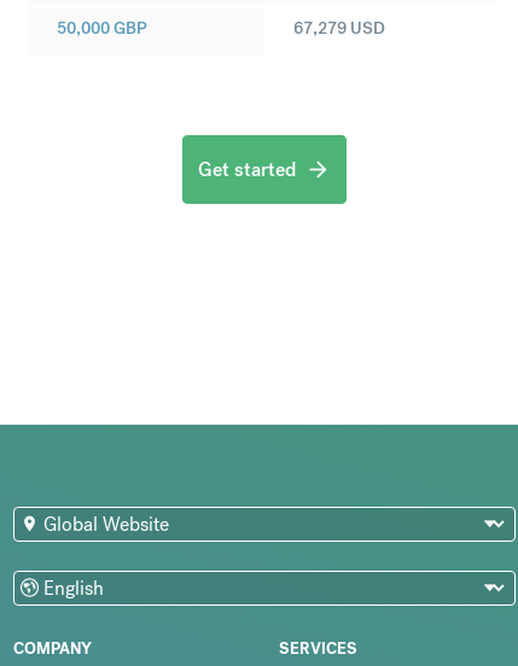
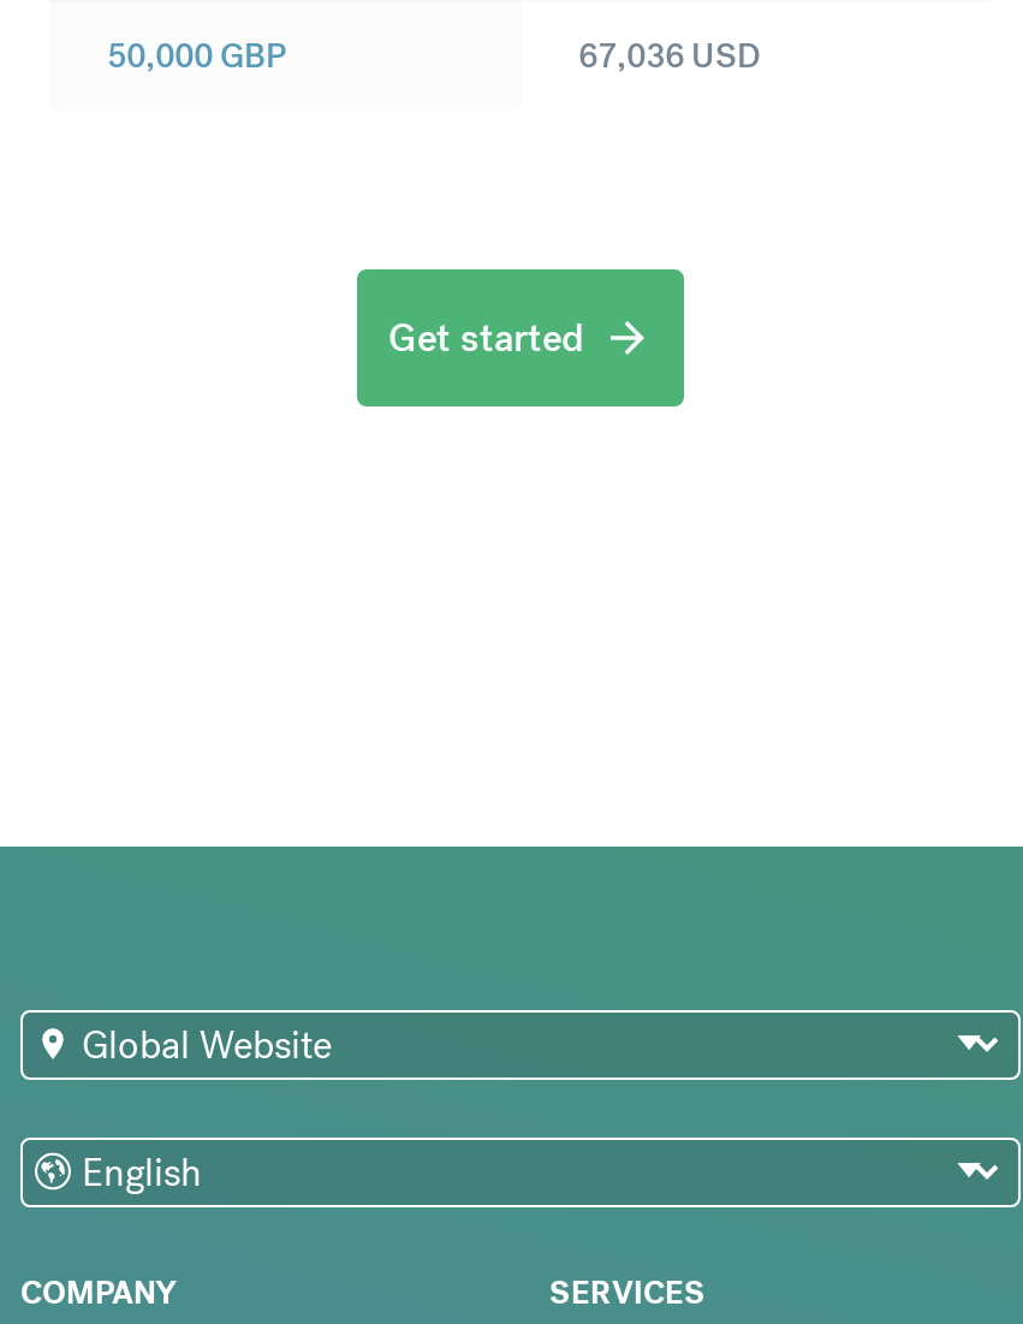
- 67,279 USD
+ 67,036 USD
